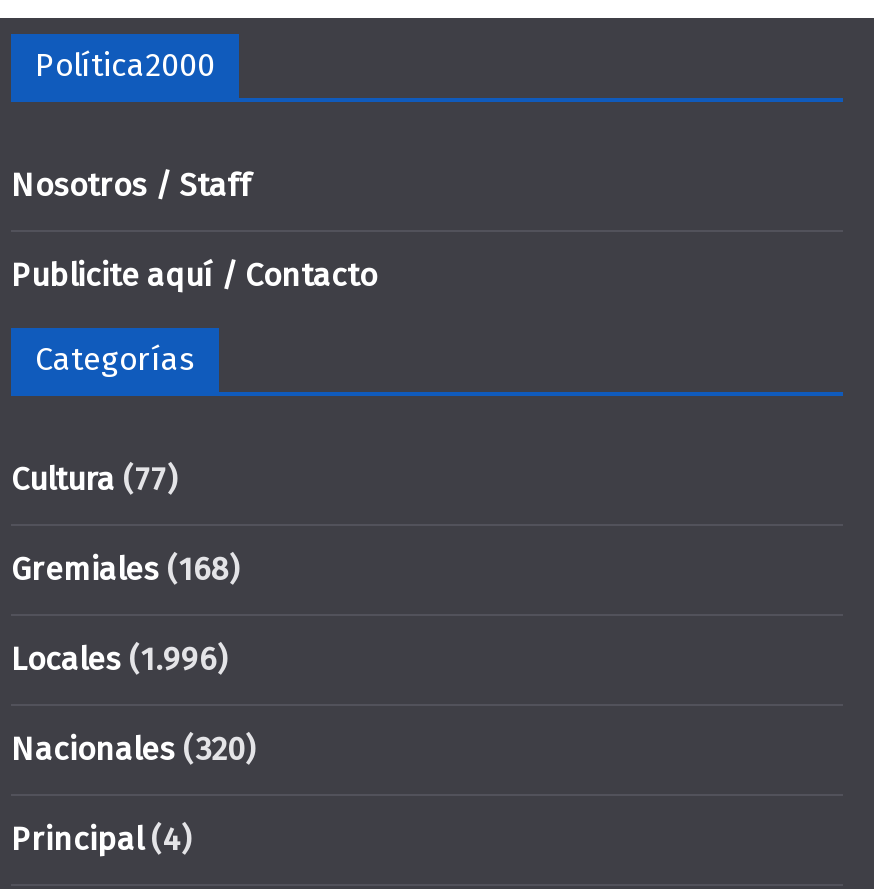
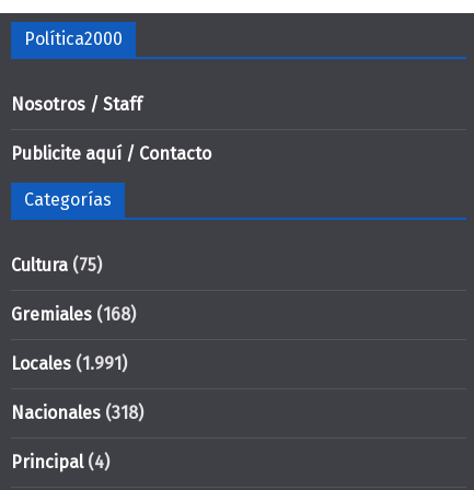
- Cultura (77)
+ Cultura (75)

- Locales (1.996)
+ Locales (1.991)

- Nacionales (320)
+ Nacionales (318)
